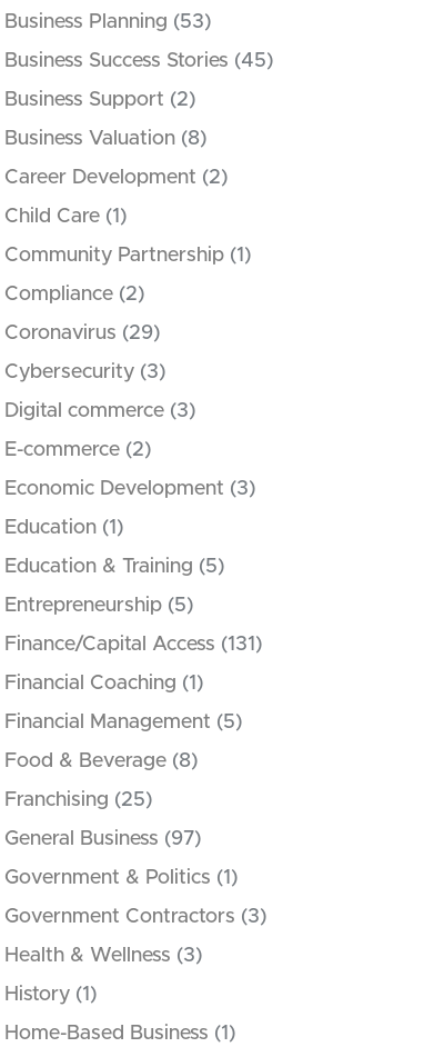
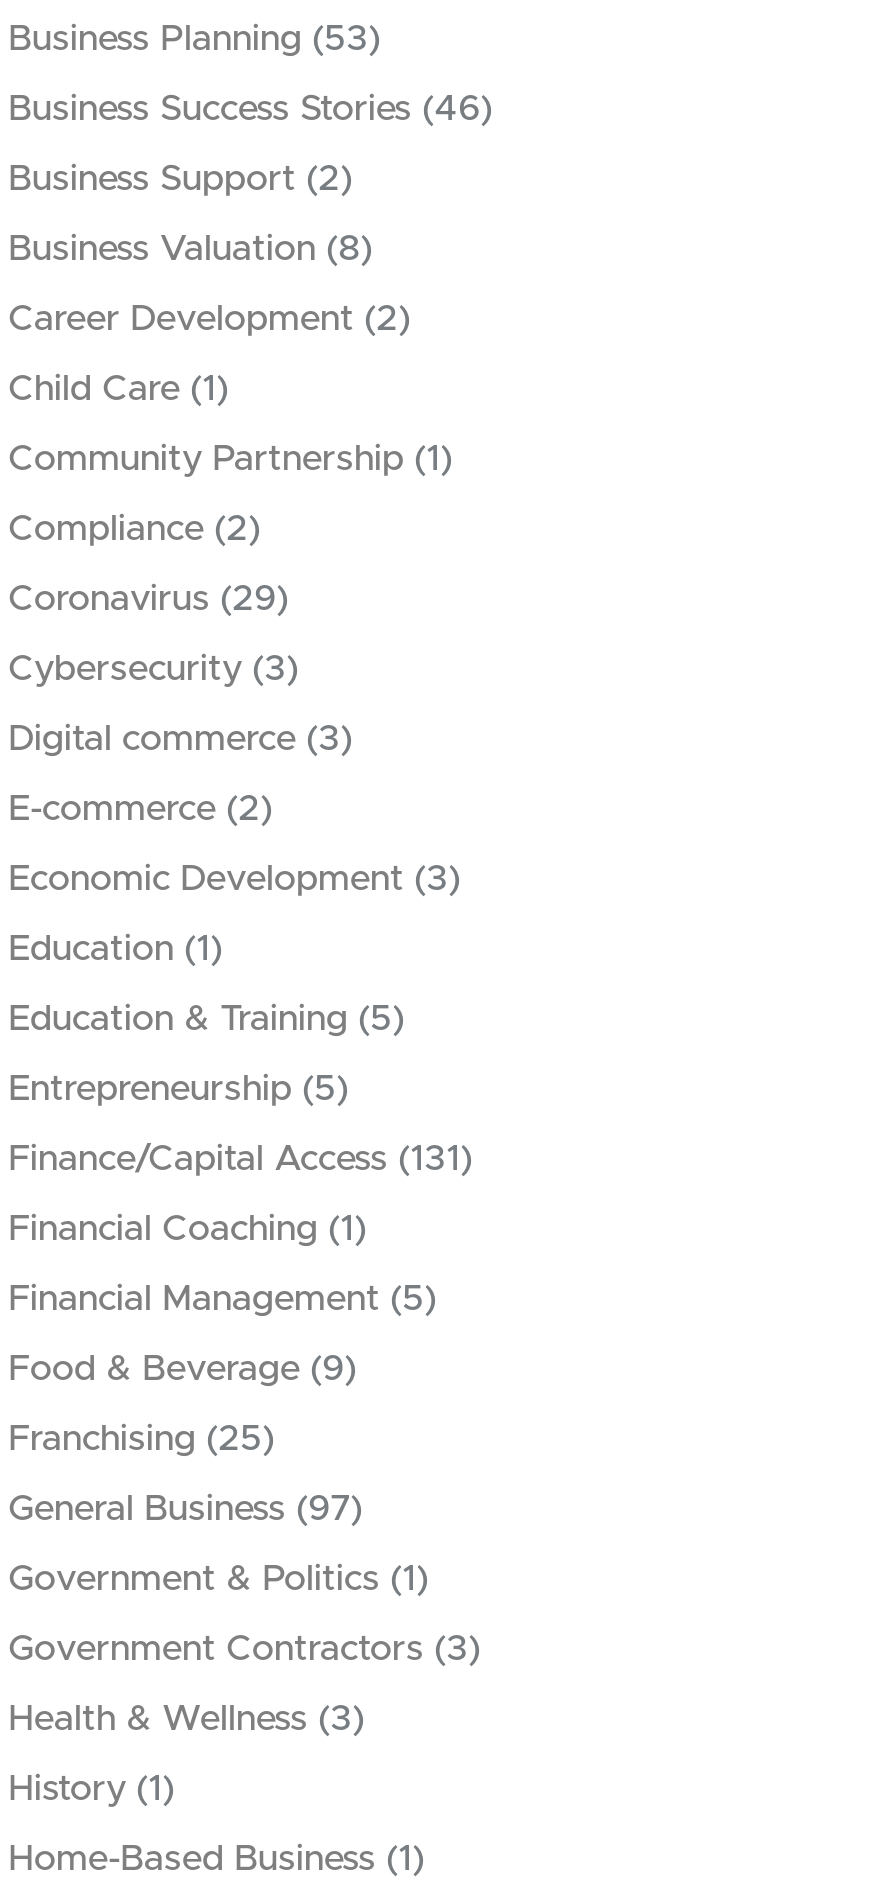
- Business Success Stories (45)
+ Business Success Stories (46)

- Food & Beverage (8)
+ Food & Beverage (9)
